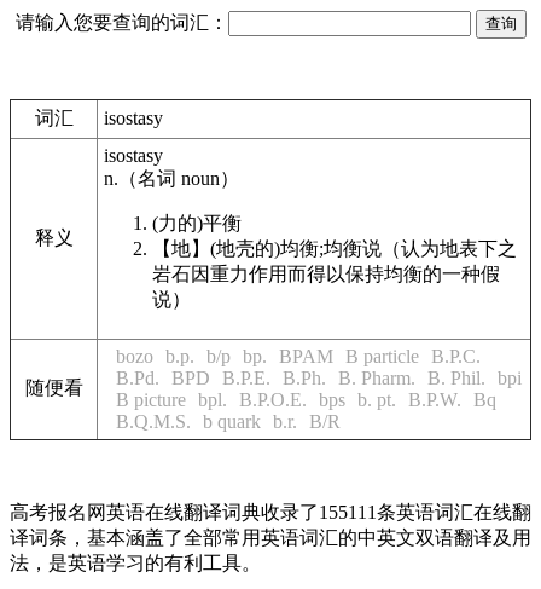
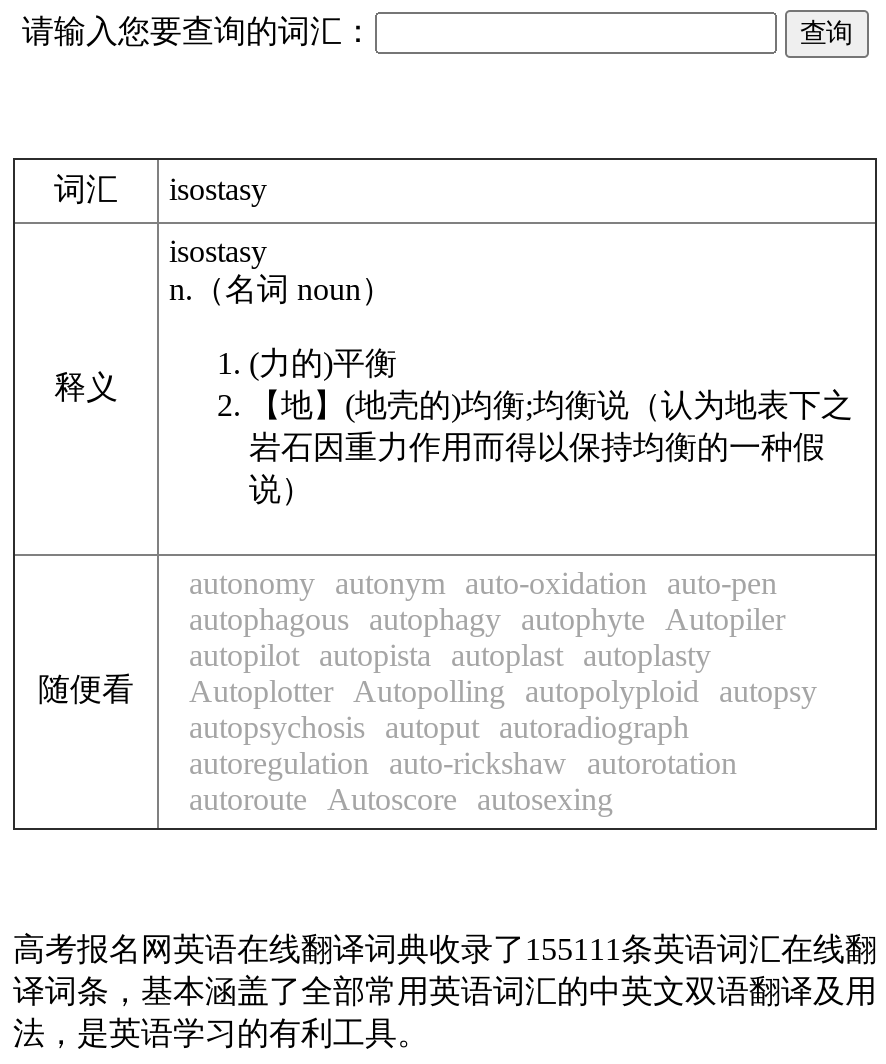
- bozo b.p. b/p bp. BPAM B particle B.P.C.
- B.Pd. BPD B.P.E. B.Ph. B. Pharm. B. Phil. bpi
- B picture bpl. B.P.O.E. bps b. pt. B.P.W. Bq
- B.Q.M.S. b quark b.r. B/R
+ autonomy autonym auto-oxidation auto-pen
+ autophagous autophagy autophyte Autopiler
+ autopilot autopista autoplast autoplasty
+ Autoplotter Autopolling autopolyploid autopsy
+ autopsychosis autoput autoradiograph
+ autoregulation auto-rickshaw autorotation
+ autoroute Autoscore autosexing
